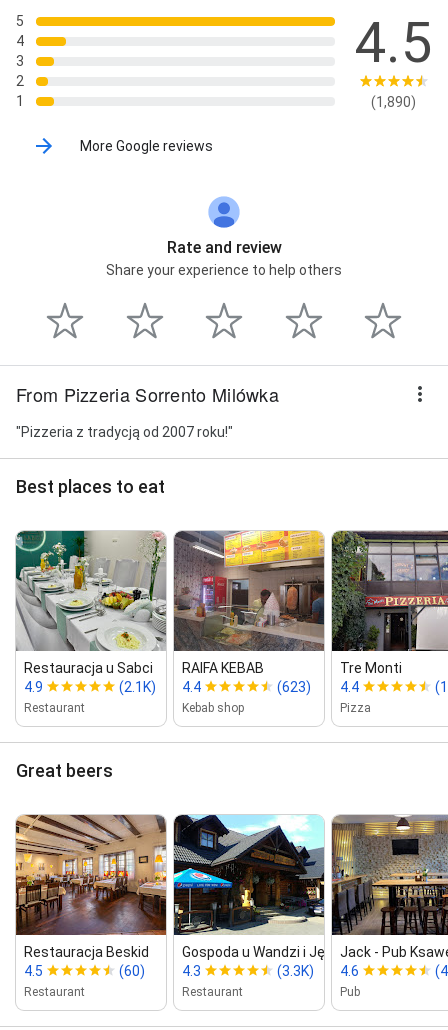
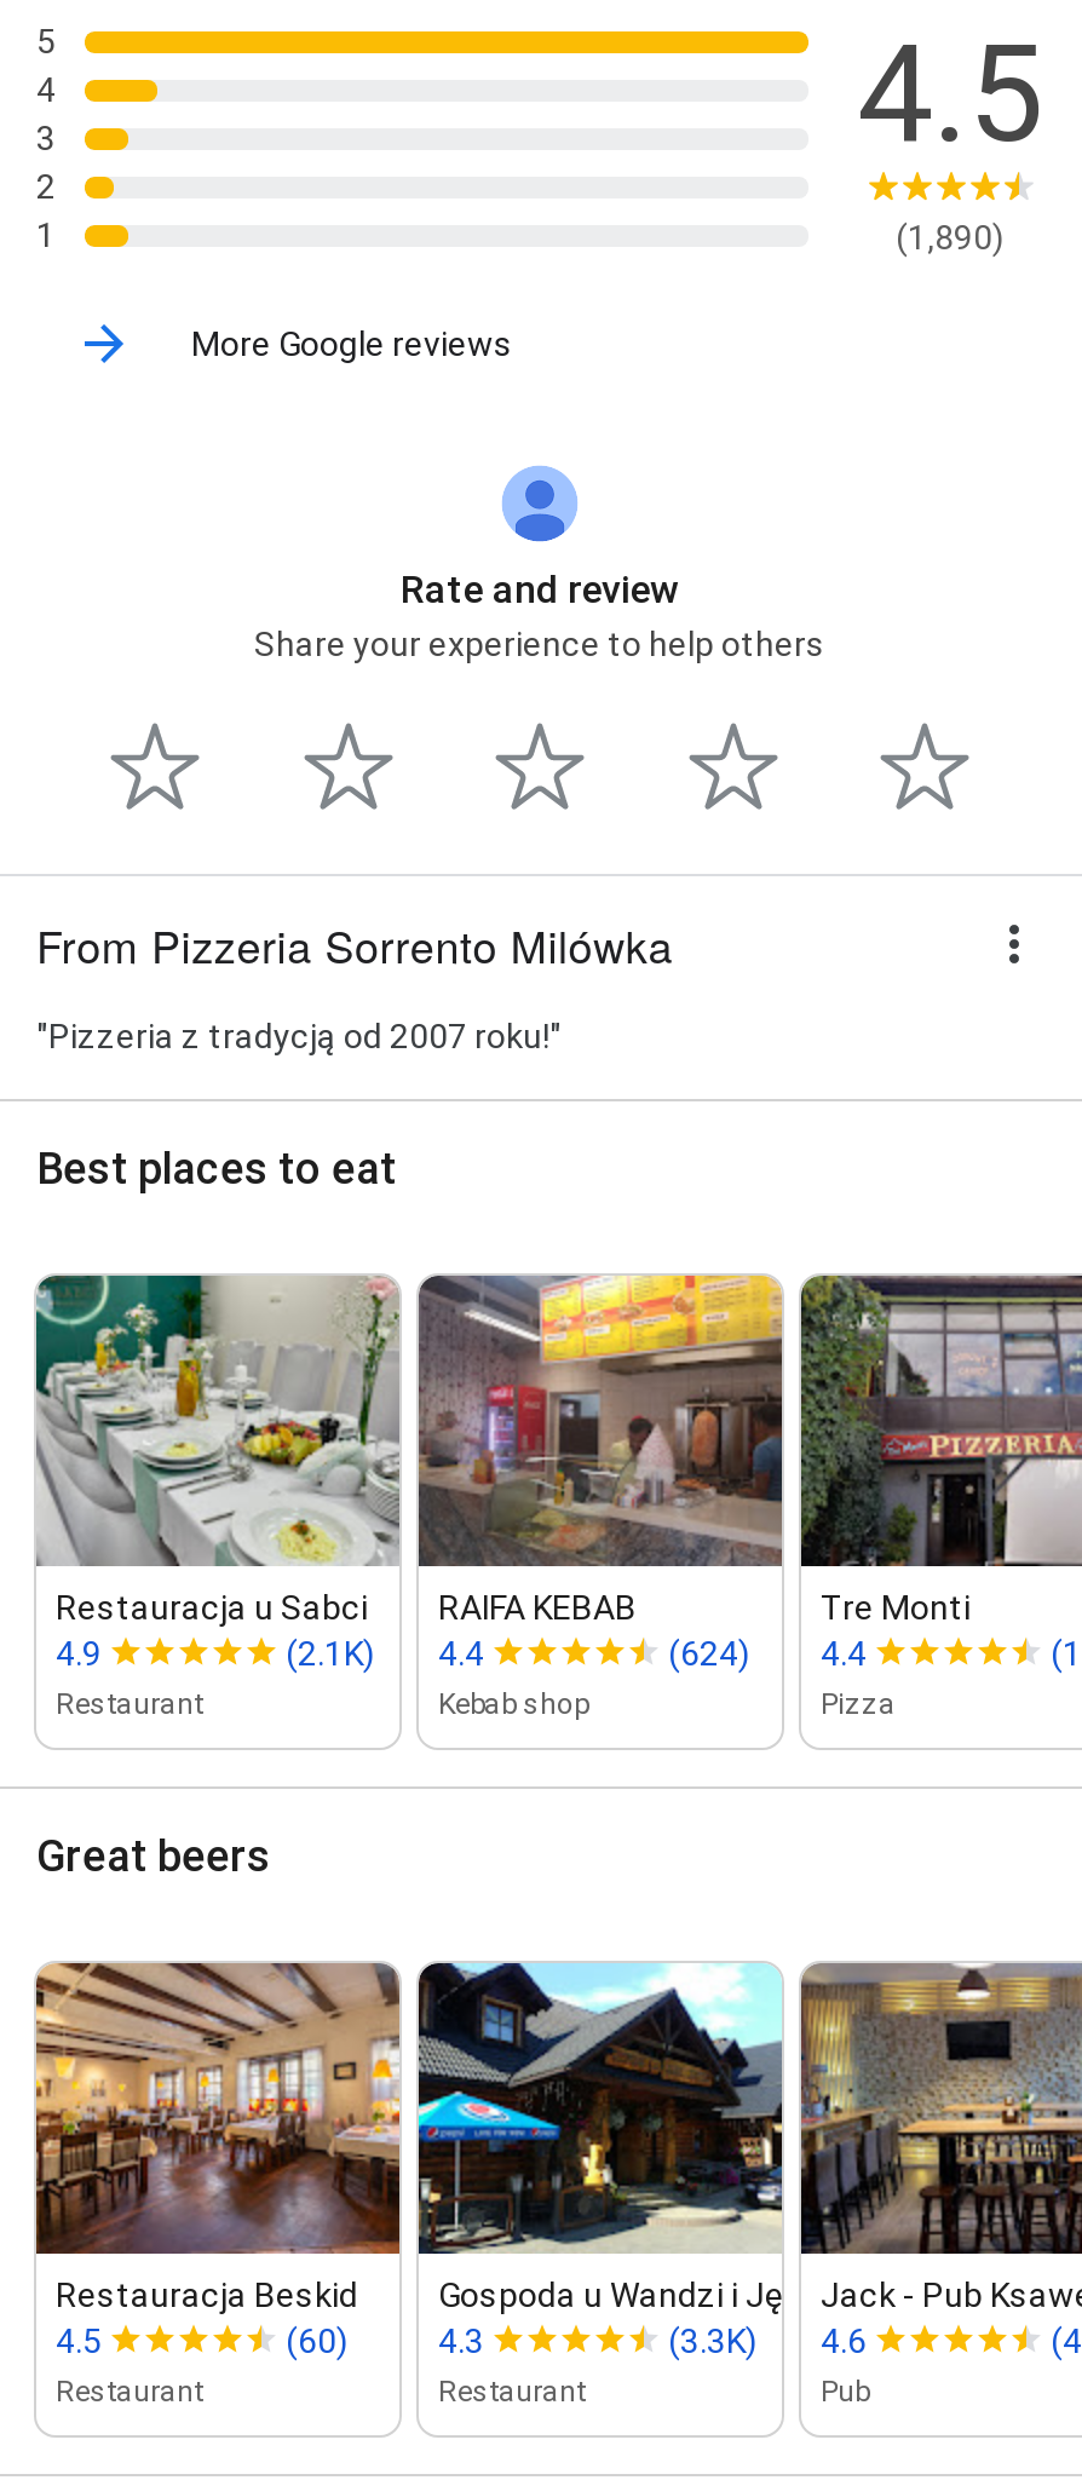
- (623) 4.4
+ (624) 4.4
